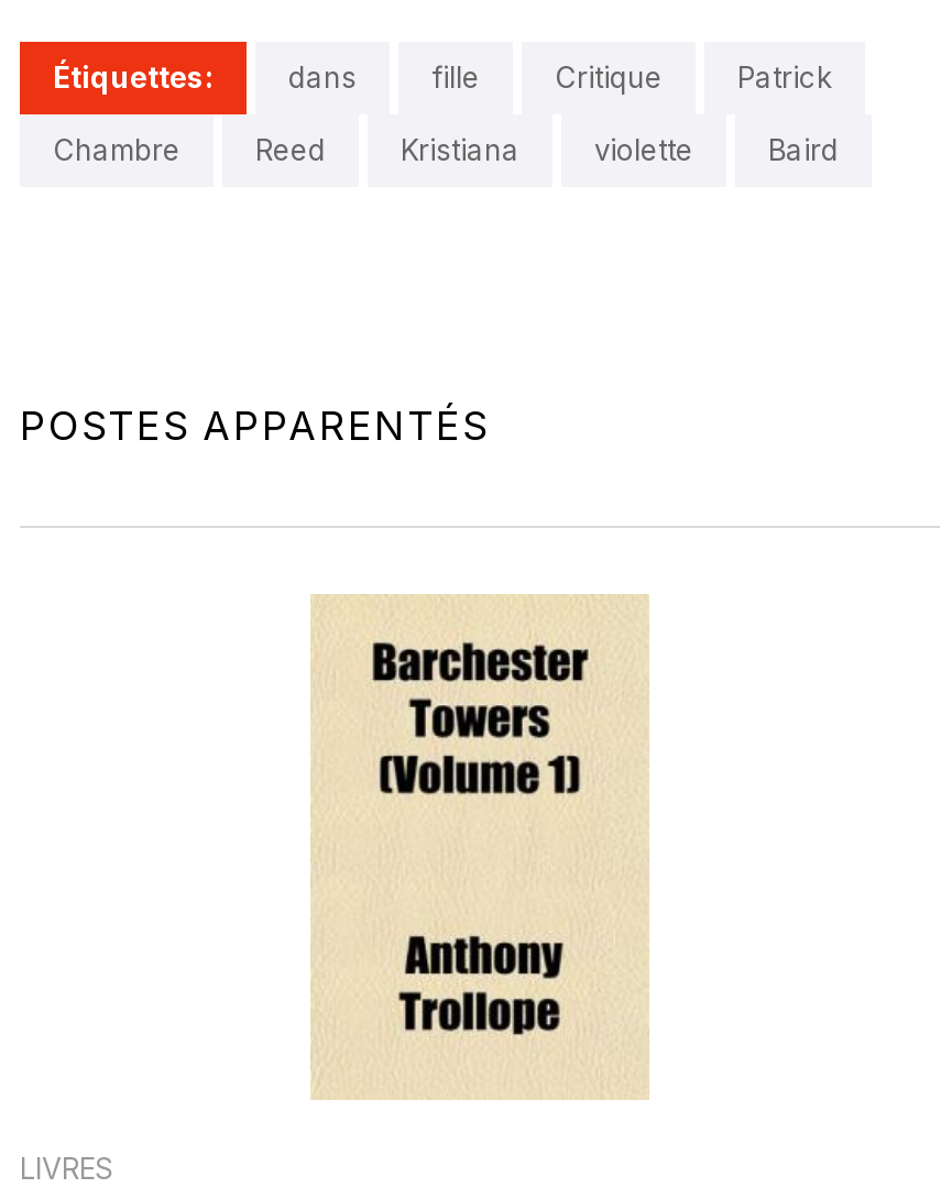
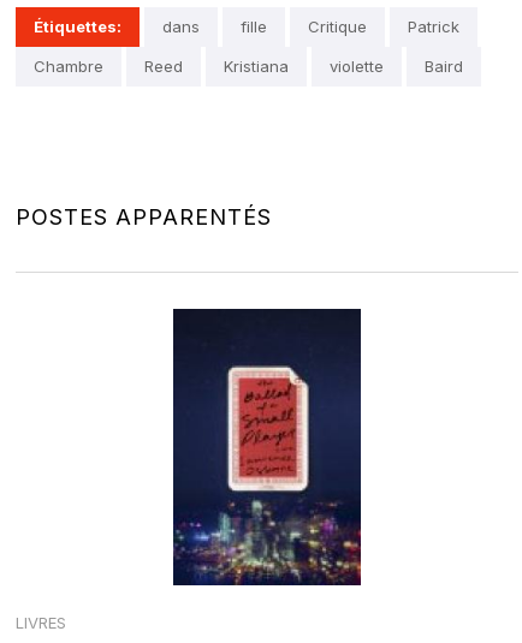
- [image]
+ [image]
